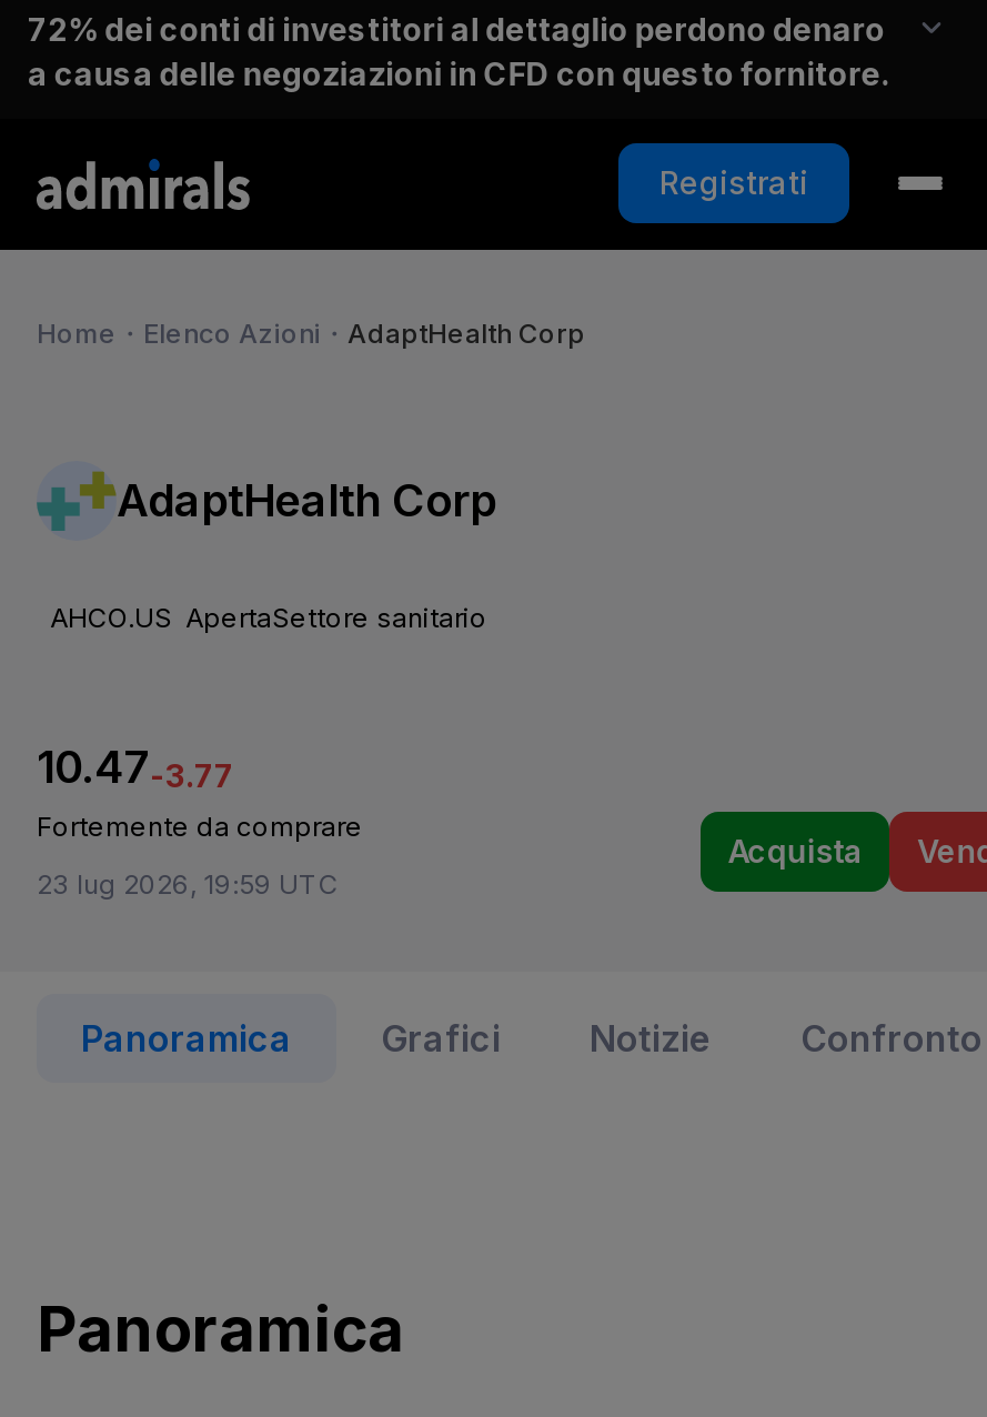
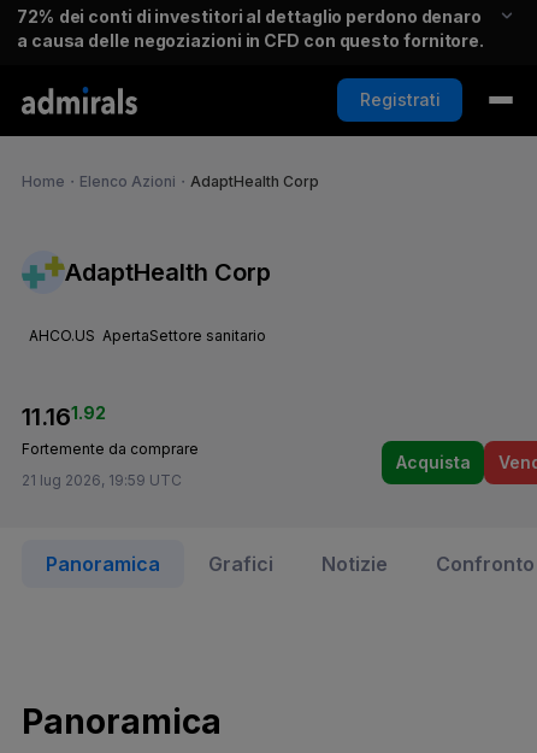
- 10.47-3.77
+ 11.161.92

- 23 lug 2026, 19:59 UTC
+ 21 lug 2026, 19:59 UTC
